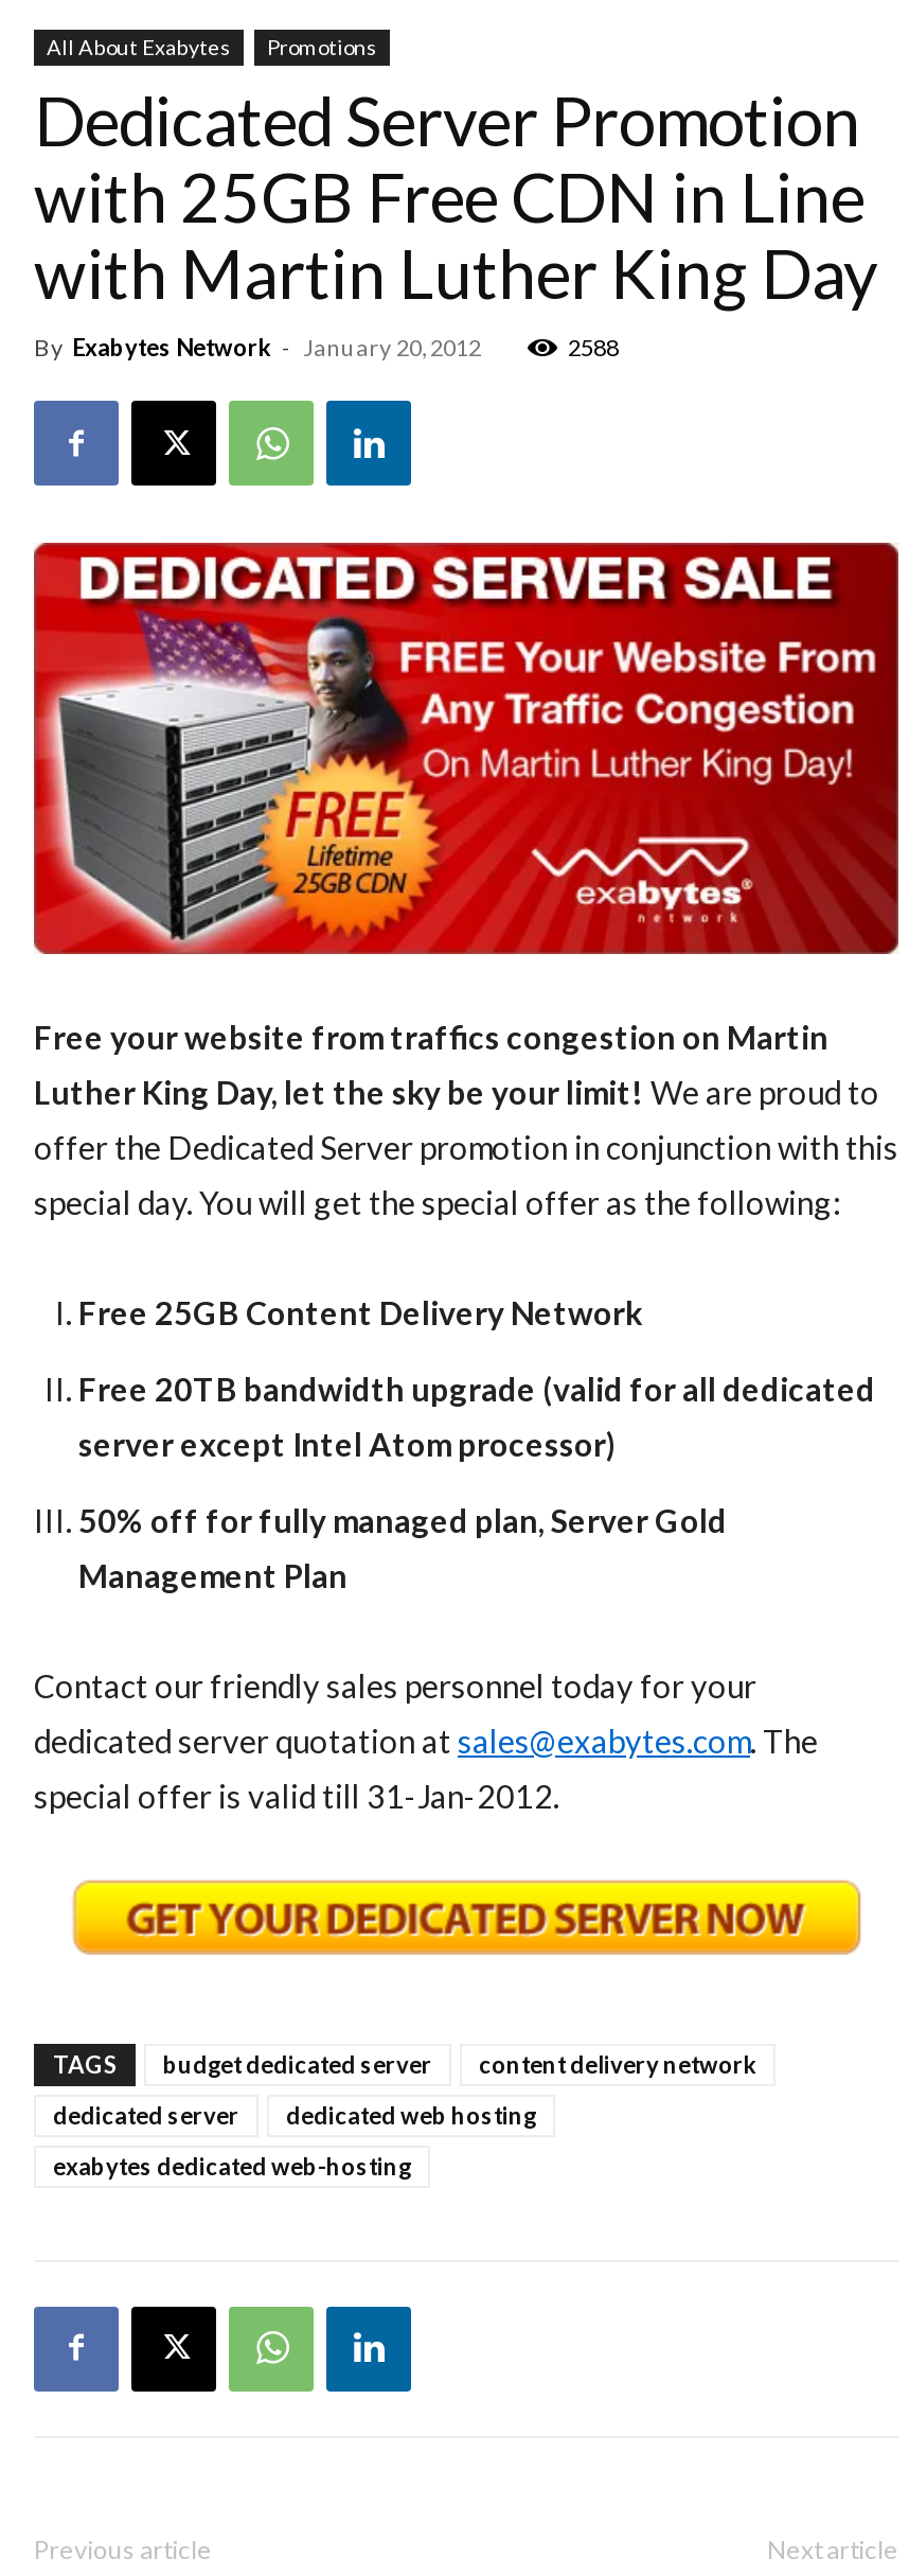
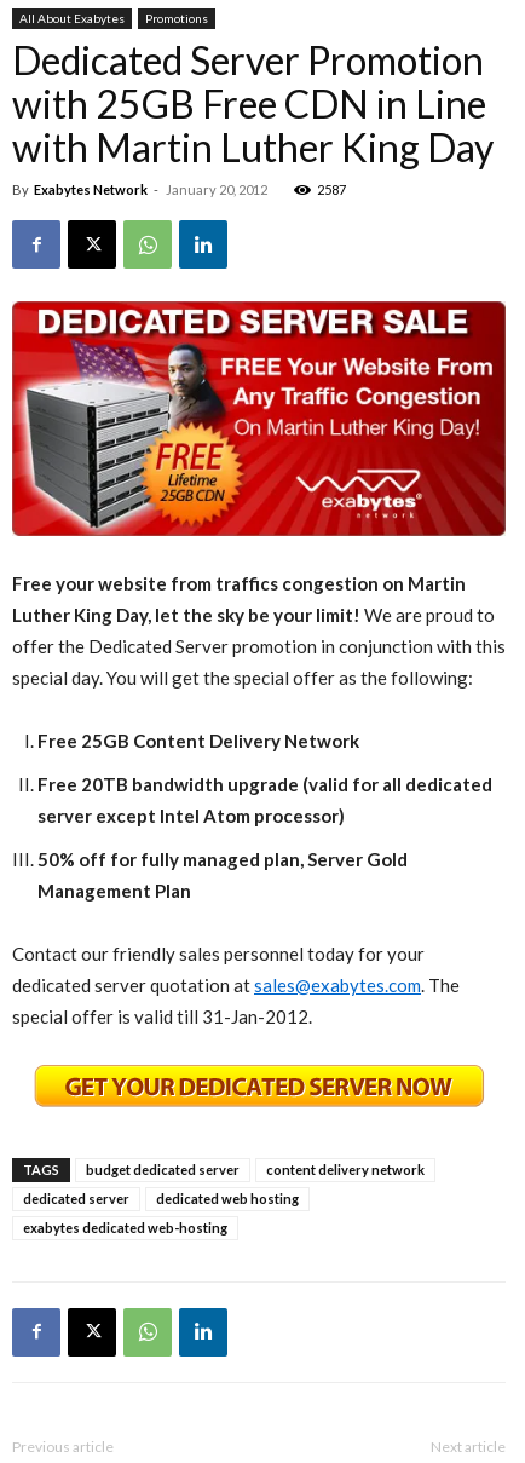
- 2588
+ 2587
